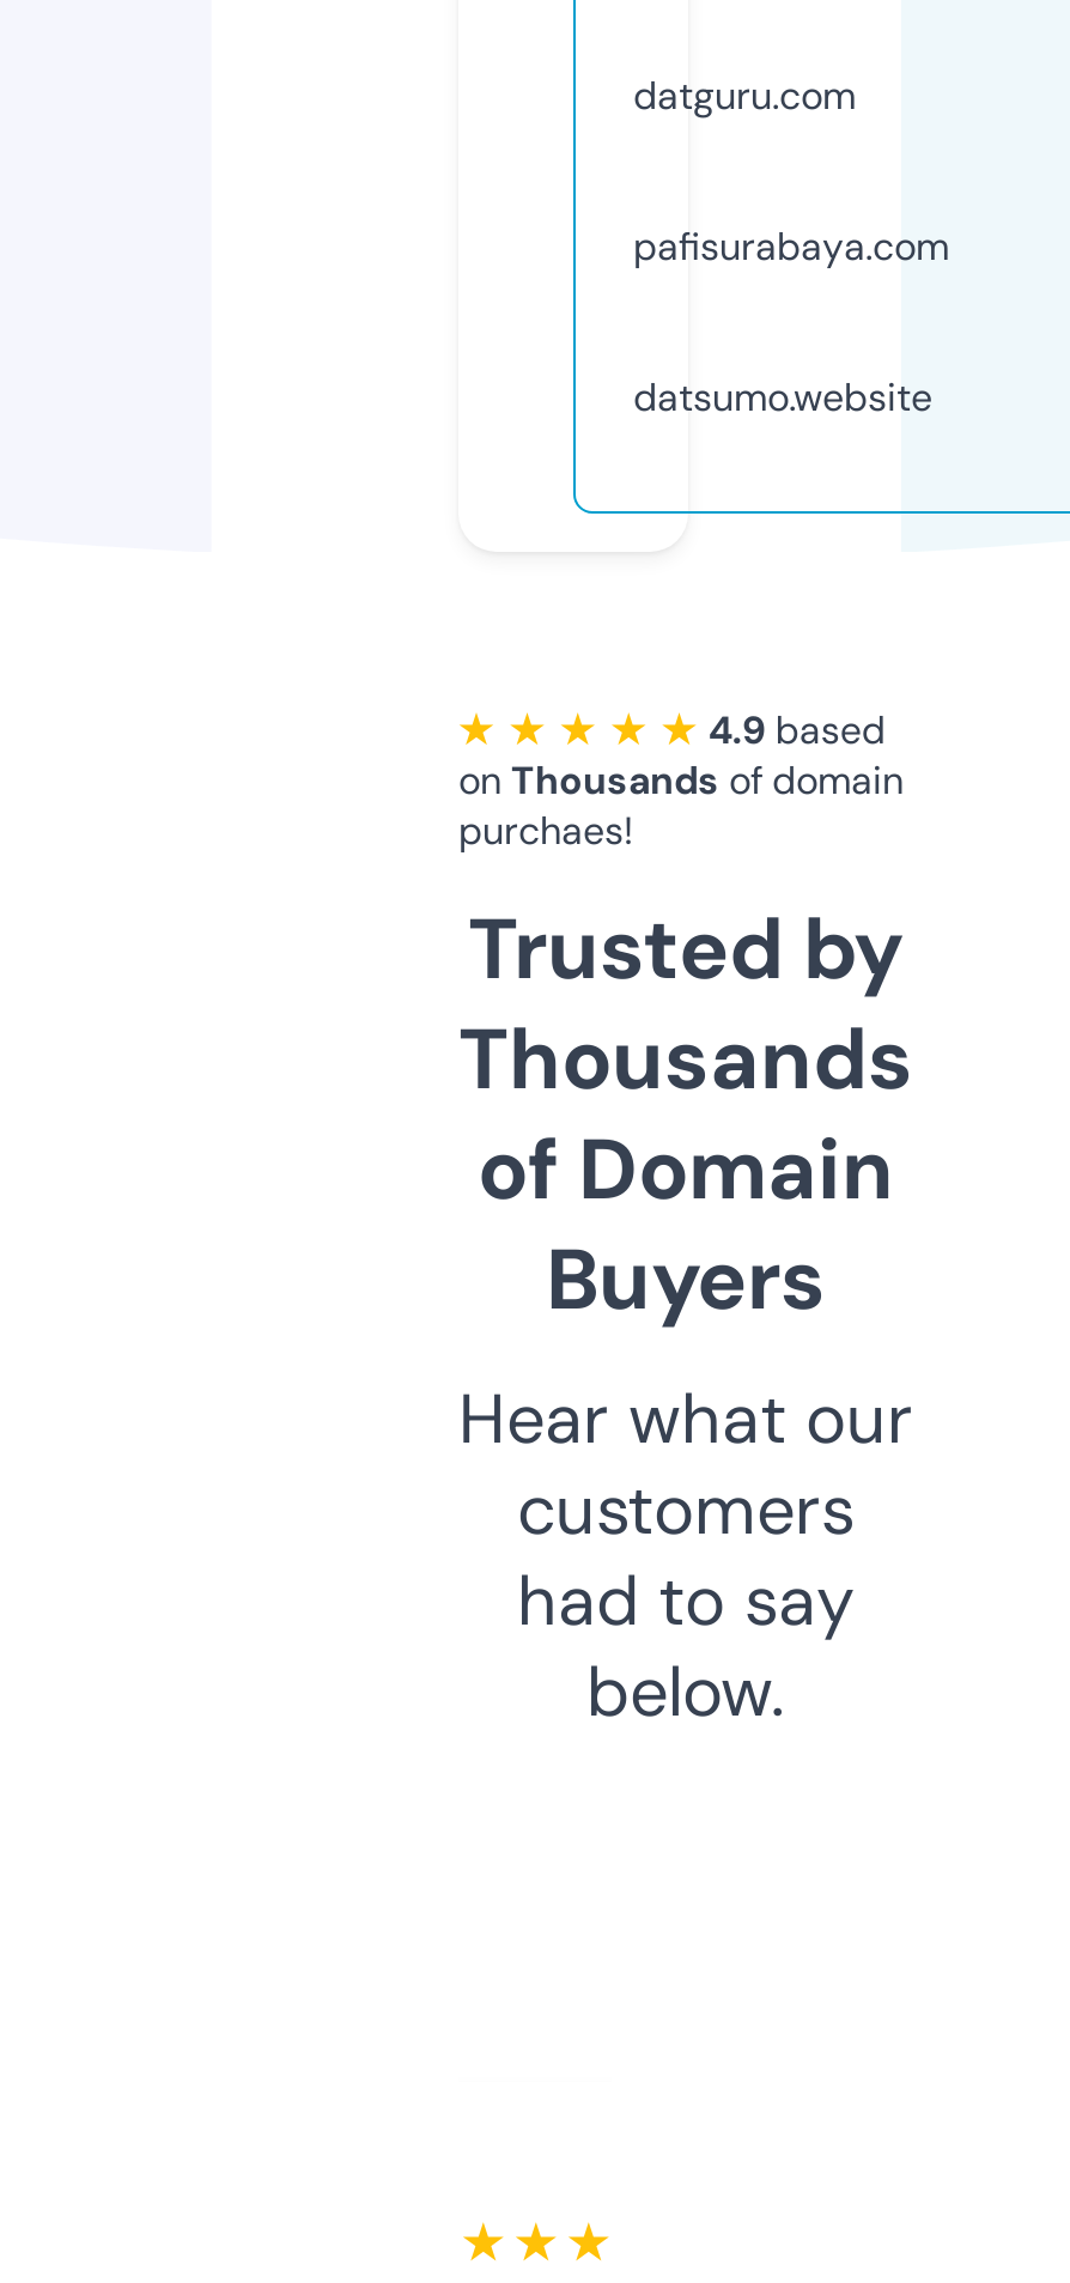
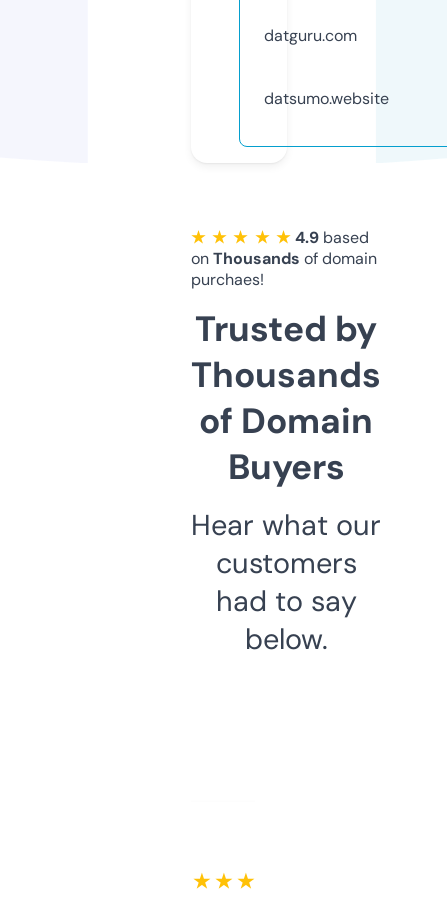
- pafisurabaya.com
